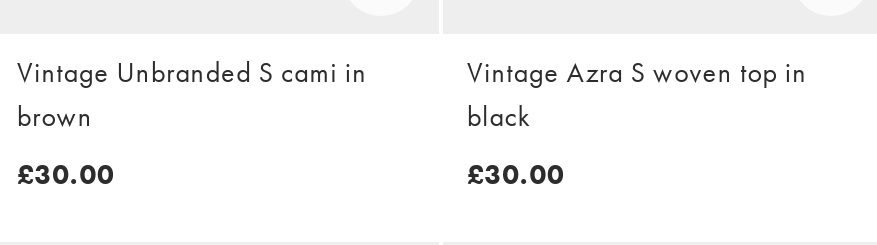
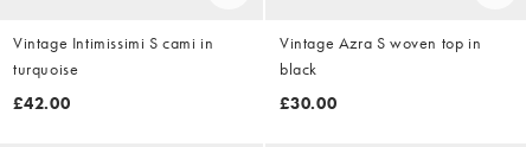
- Vintage Unbranded S cami in
- brown
+ Vintage Intimissimi S cami in
+ turquoise

- £30.00
+ £42.00
